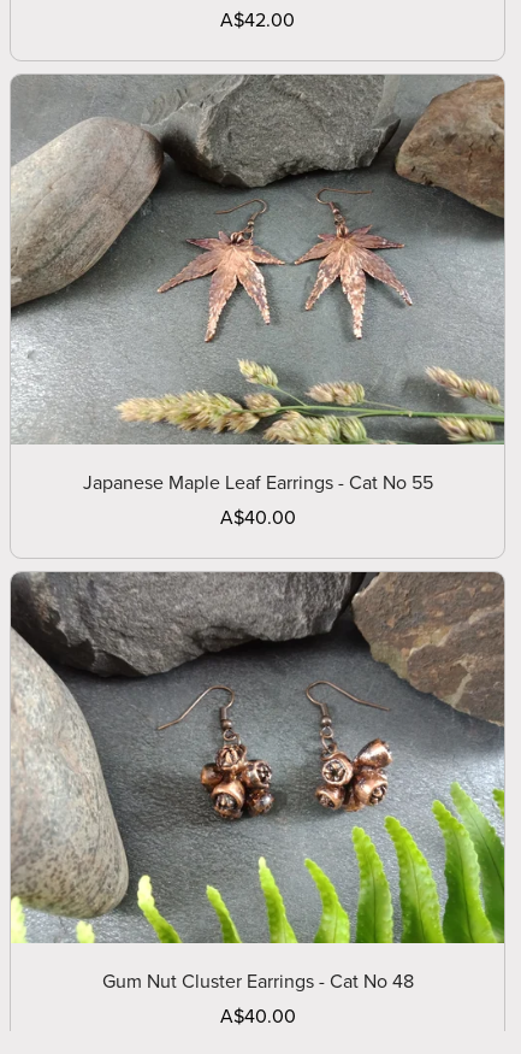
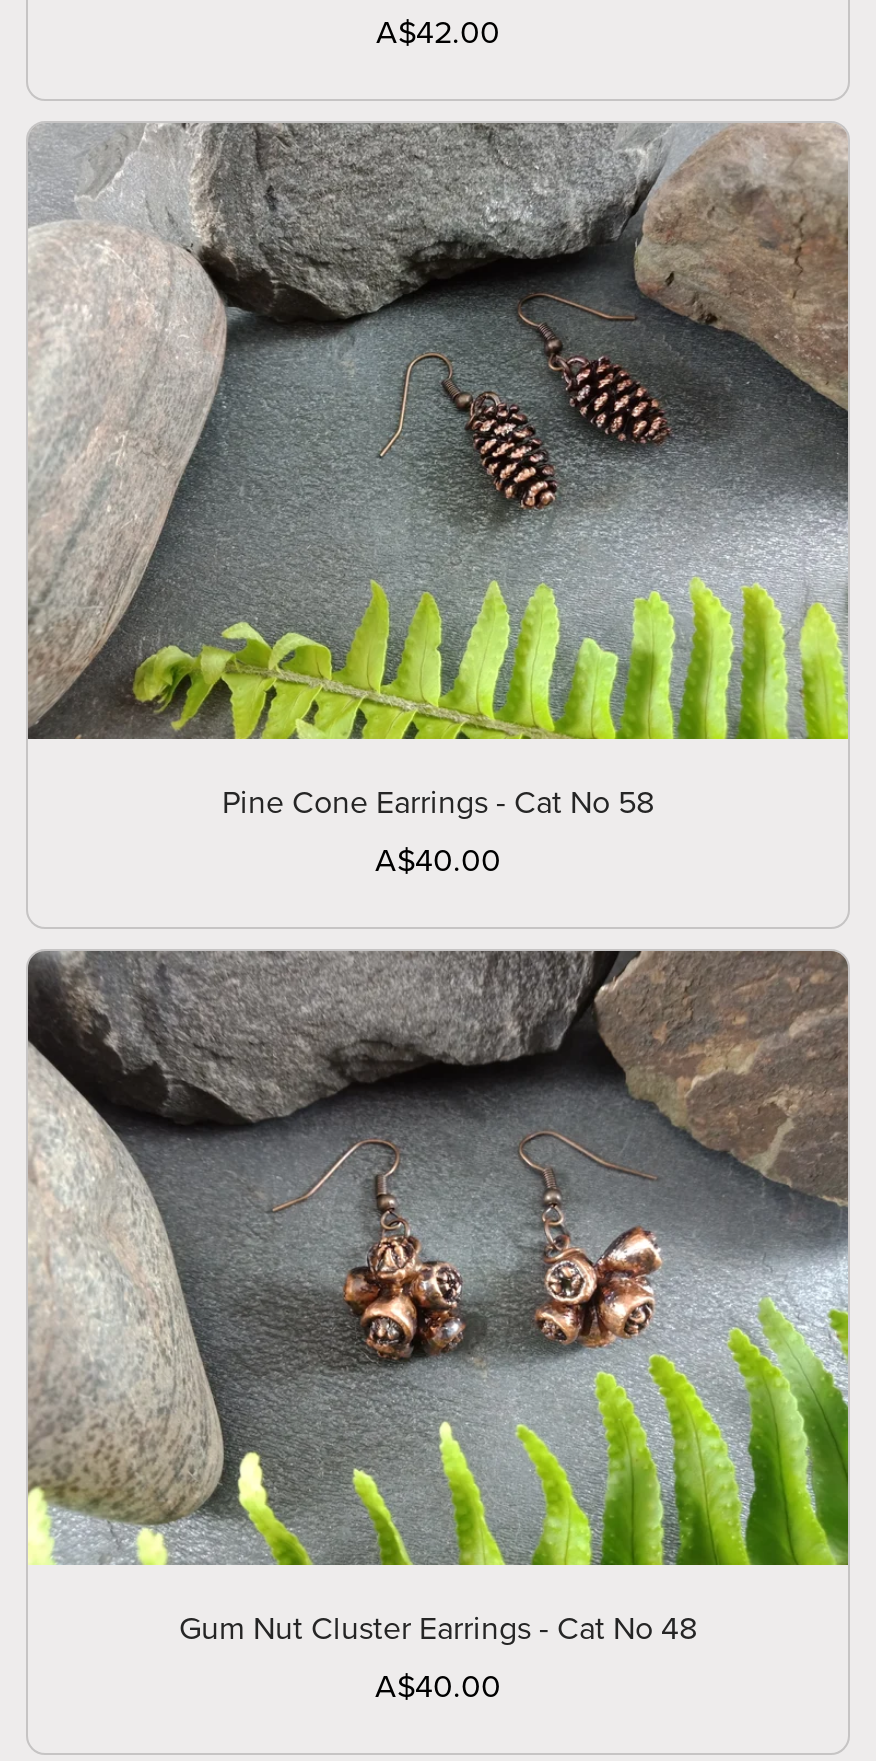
- [image]
- Japanese Maple Leaf Earrings - Cat No 55
+ [image]
+ Pine Cone Earrings - Cat No 58
